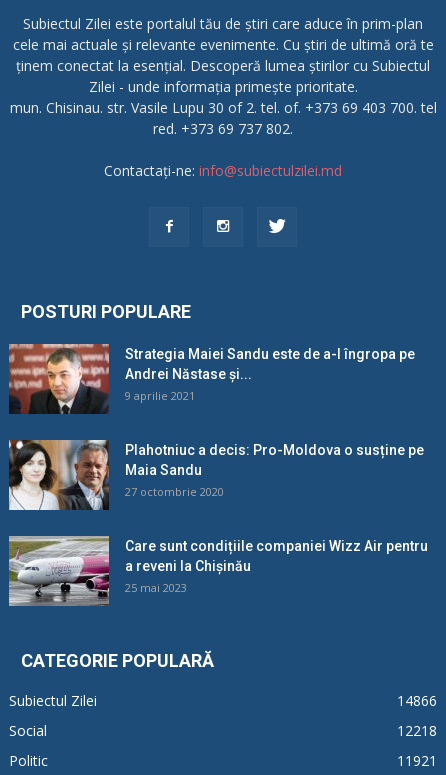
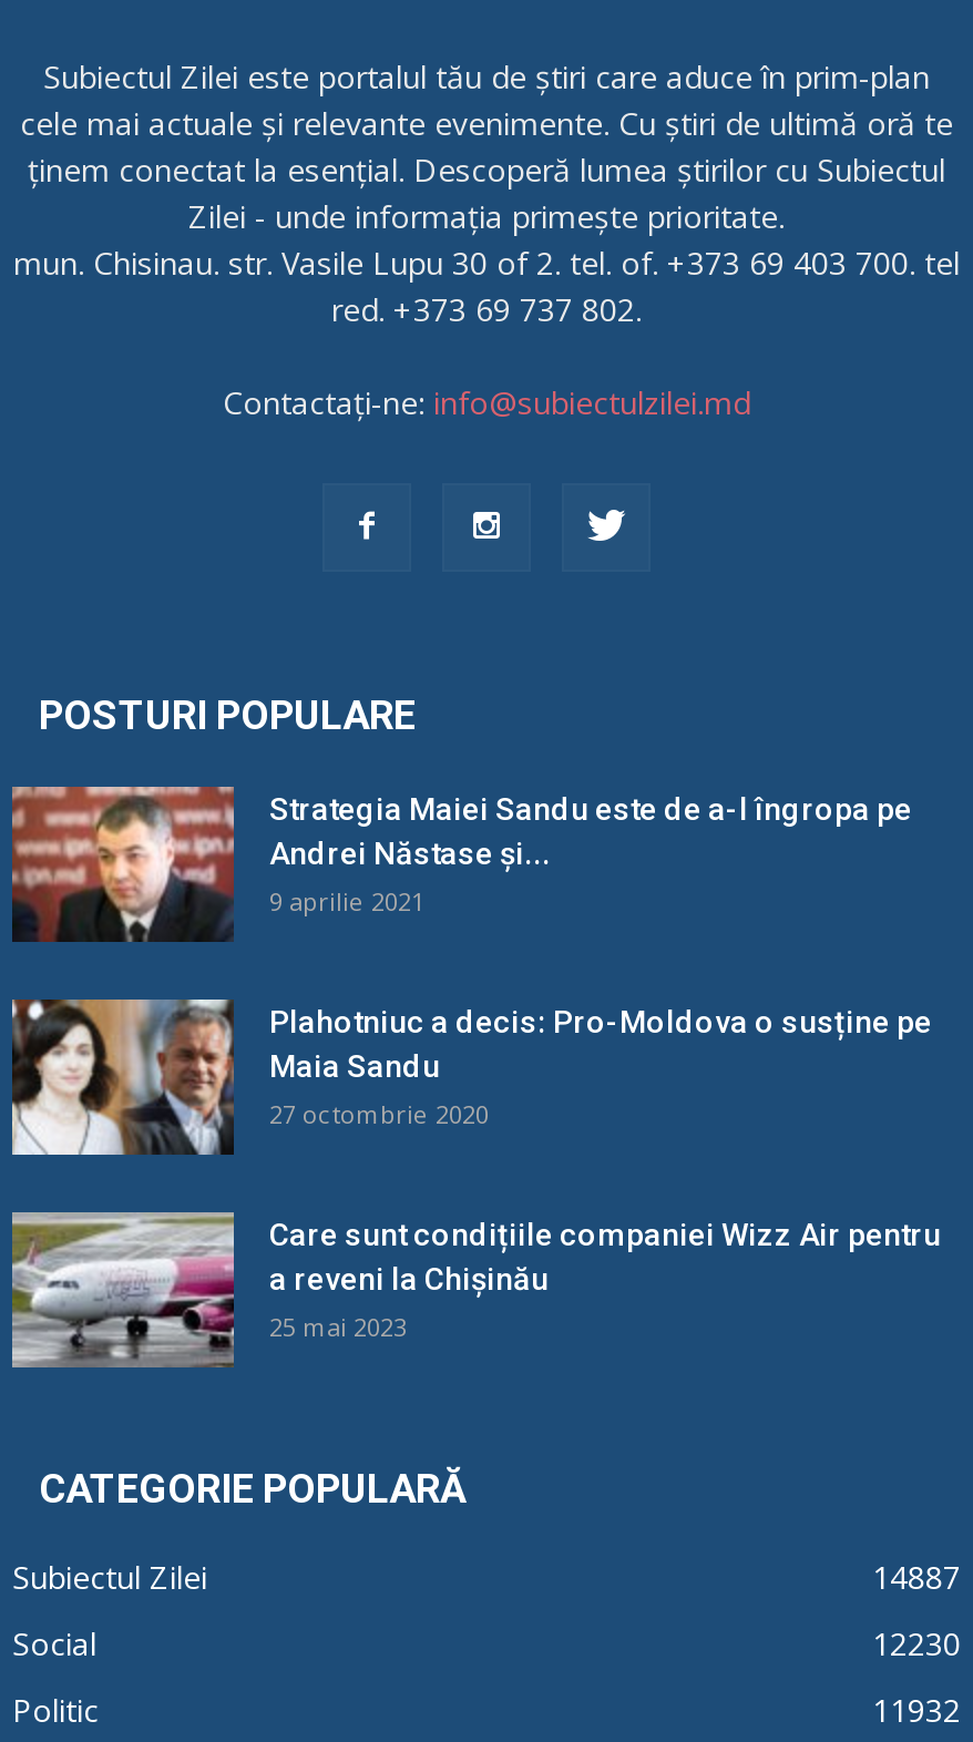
- 14866
+ 14887

- 12218
+ 12230

- 11921
+ 11932
